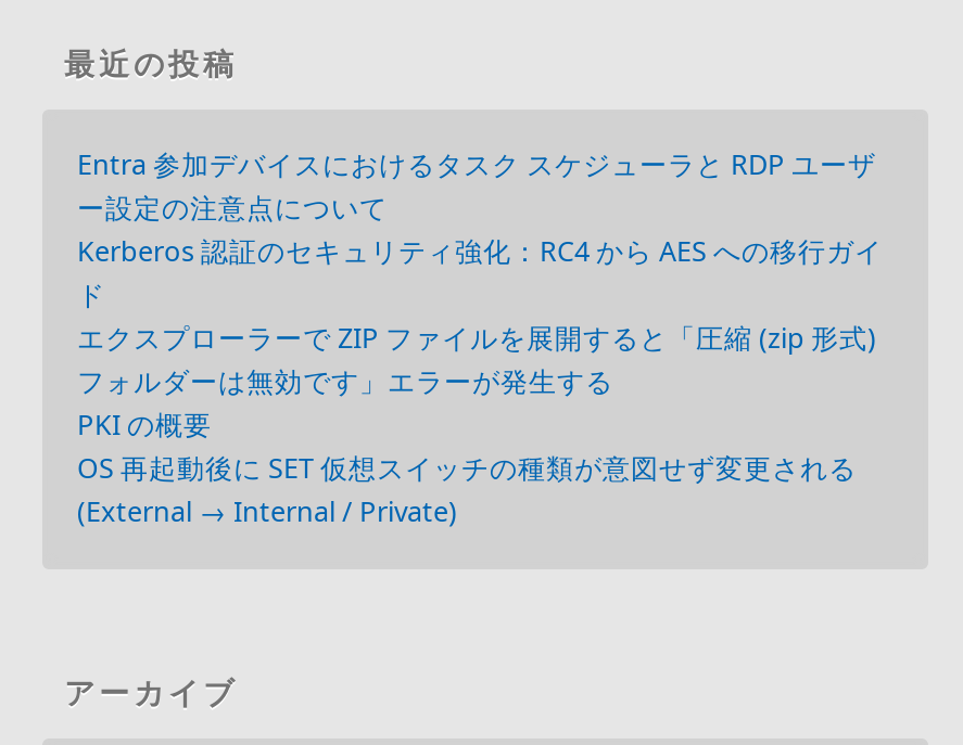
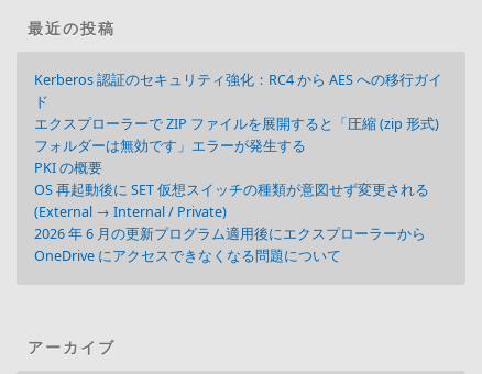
- Entra 参加デバイスにおけるタスク スケジューラと RDP ユーザ
- ー設定の注意点について

moved up: Kerberos 認証のセキュリティ強化：RC4 から AES への移行ガイ | ド | エクスプローラーで ZIP ファイルを展開すると「圧縮 (zip 形式) | フォルダーは無効です」エラーが発生する | PKI の概要 | OS 再起動後に SET 仮想スイッチの種類が意図せず変更される

+ 2026 年 6 月の更新プログラム適用後にエクスプローラーから
+ OneDrive にアクセスできなくなる問題について
